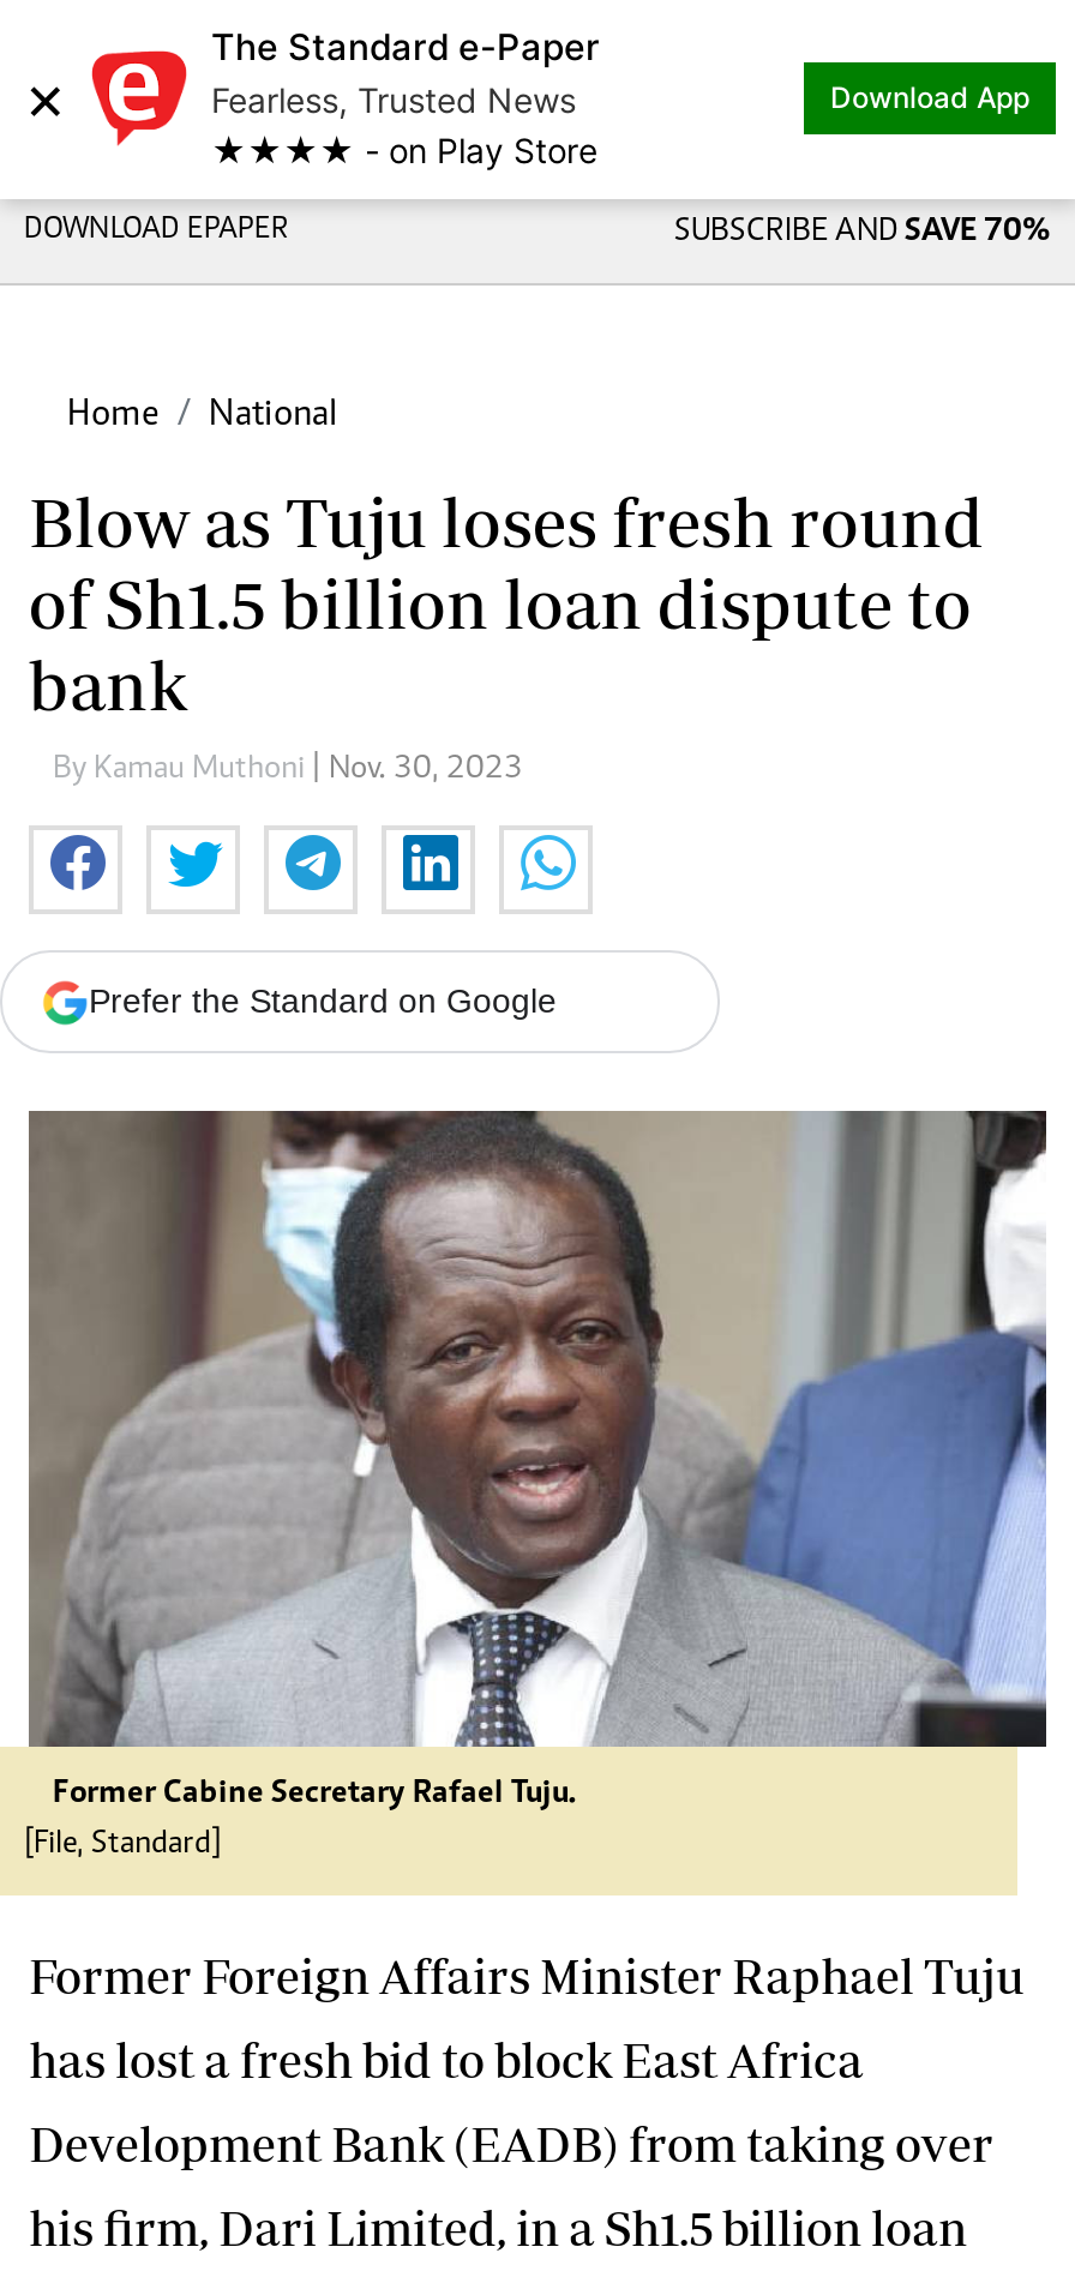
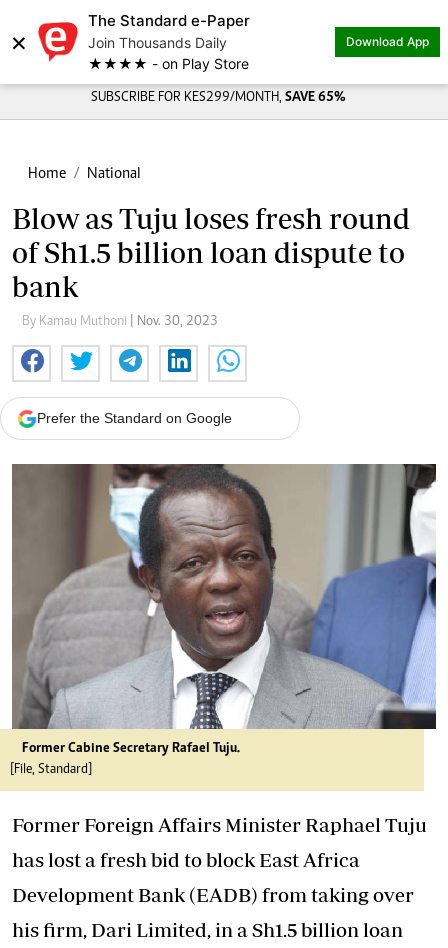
- Fearless, Trusted News
+ Join Thousands Daily

- DOWNLOAD EPAPER
- SUBSCRIBE AND SAVE 70%
+ SUBSCRIBE FOR KES299/MONTH, SAVE 65%
